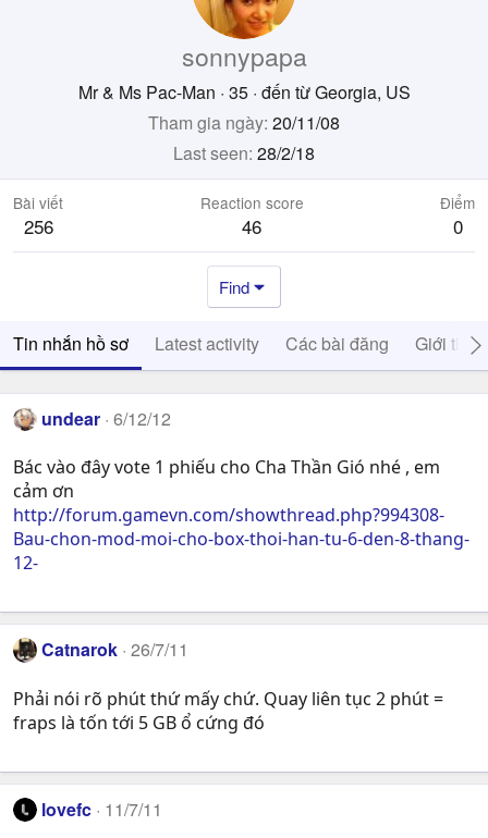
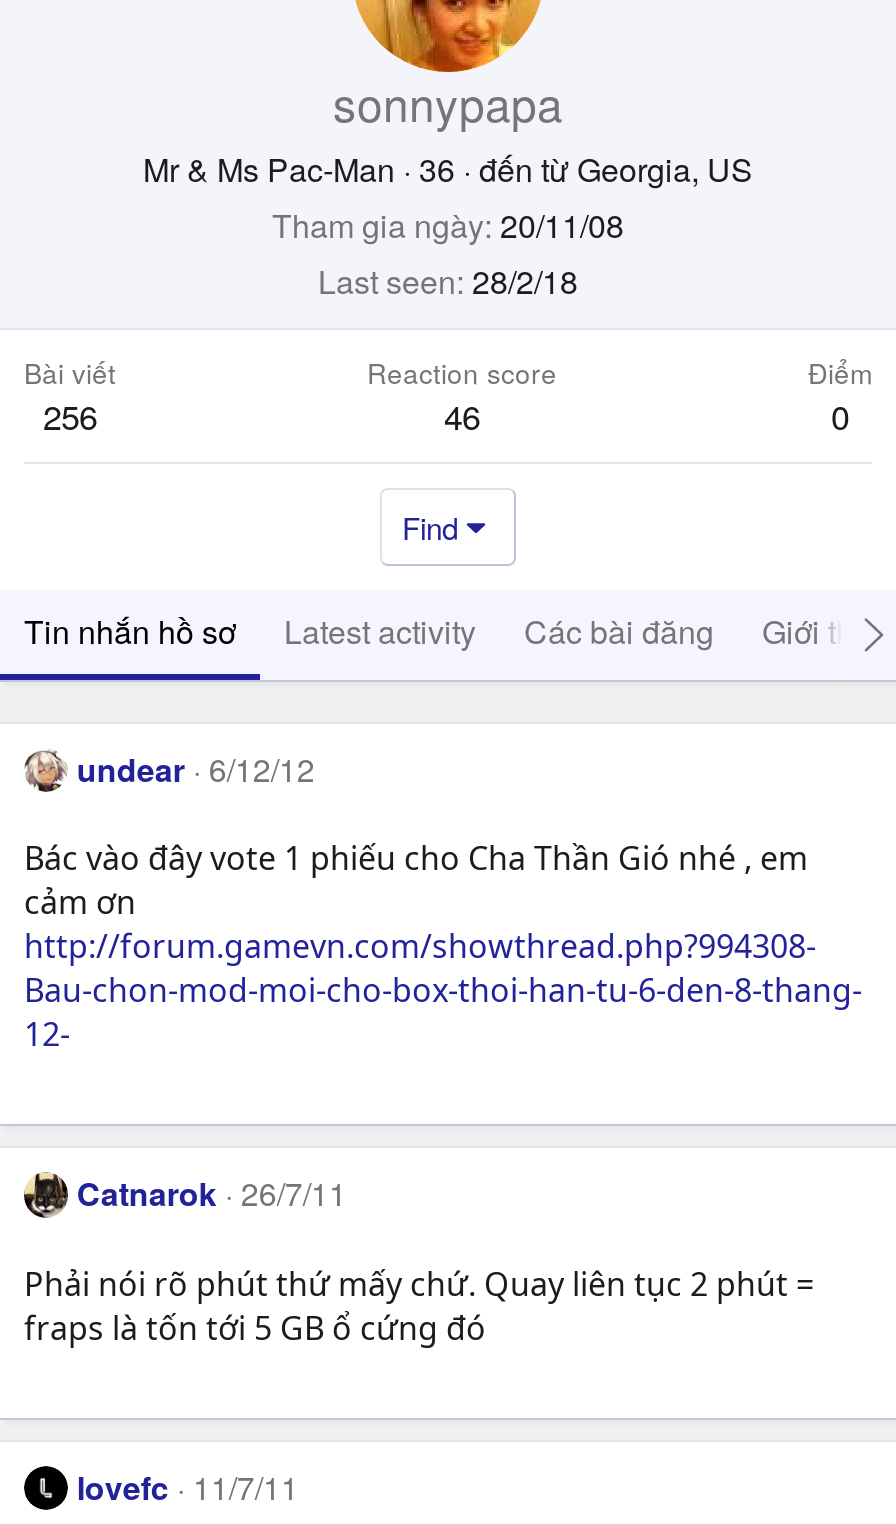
- Mr & Ms Pac-Man · 35 · đến từ Georgia, US
+ Mr & Ms Pac-Man · 36 · đến từ Georgia, US
